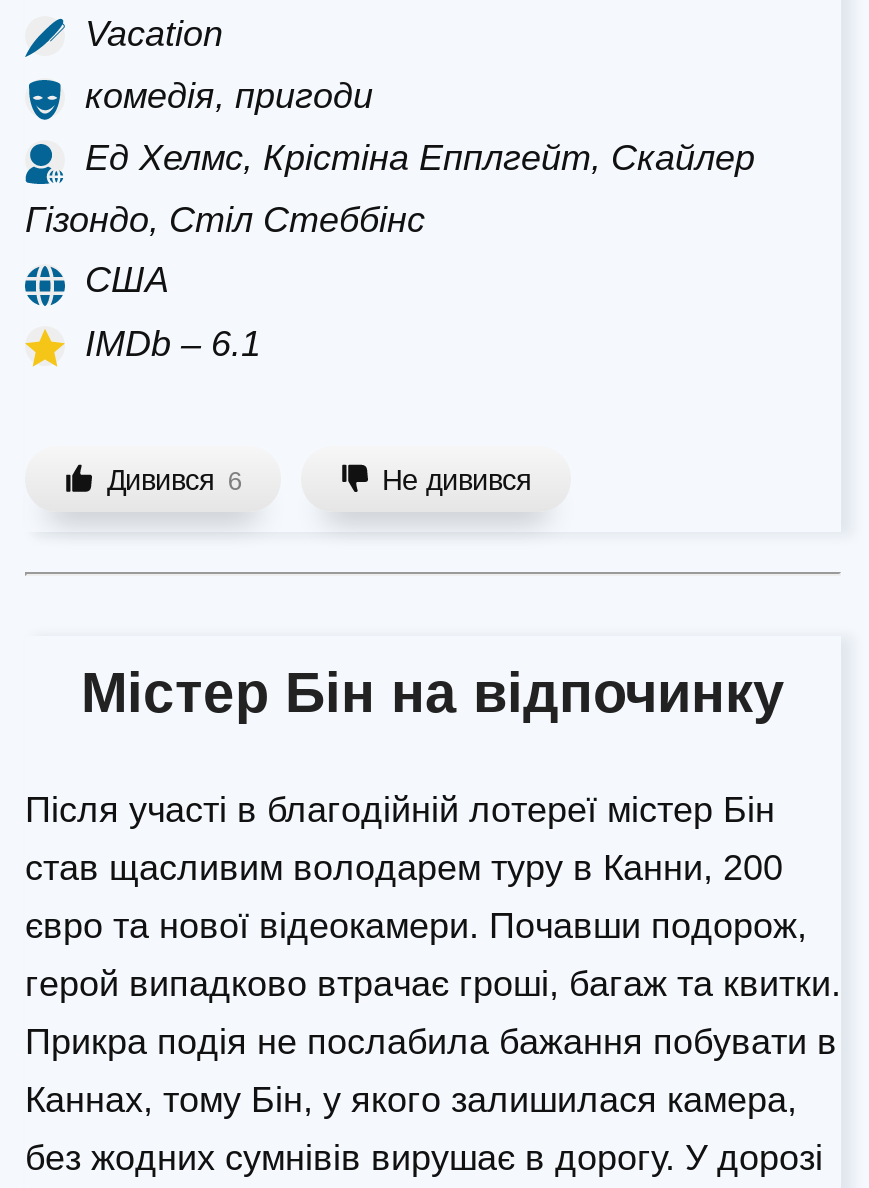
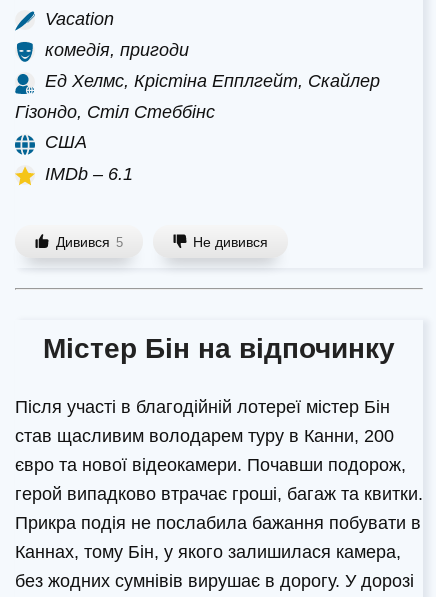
- Дивився 6
+ Дивився 5
